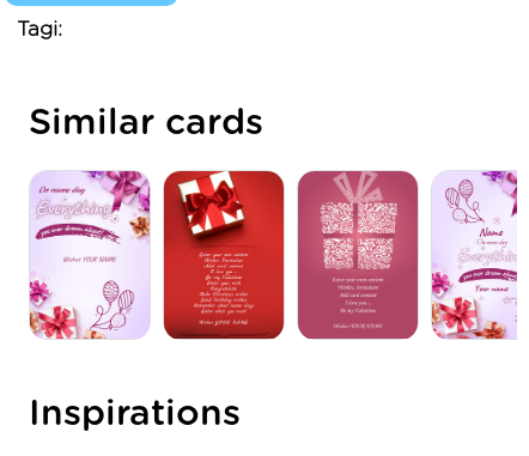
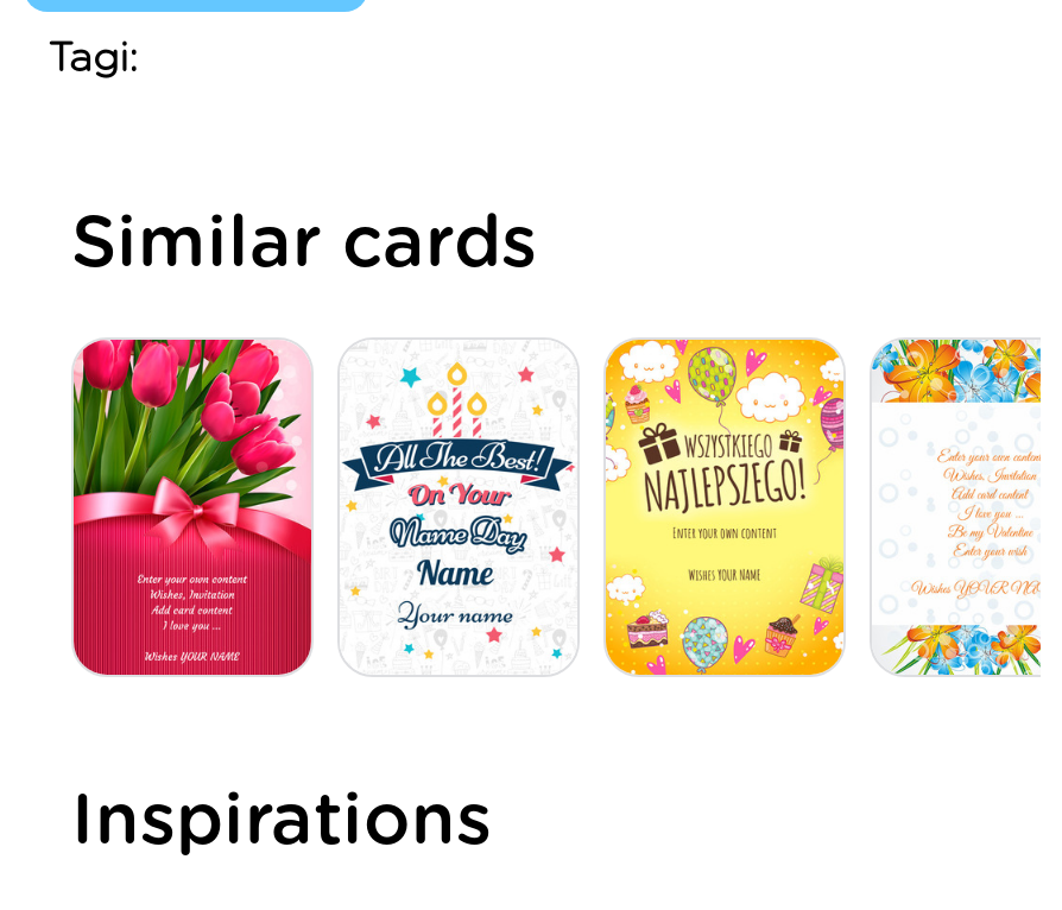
- [image]
+ [image]

- [image]
+ [image]

- [image]
+ [image]

- [image]
+ [image]
